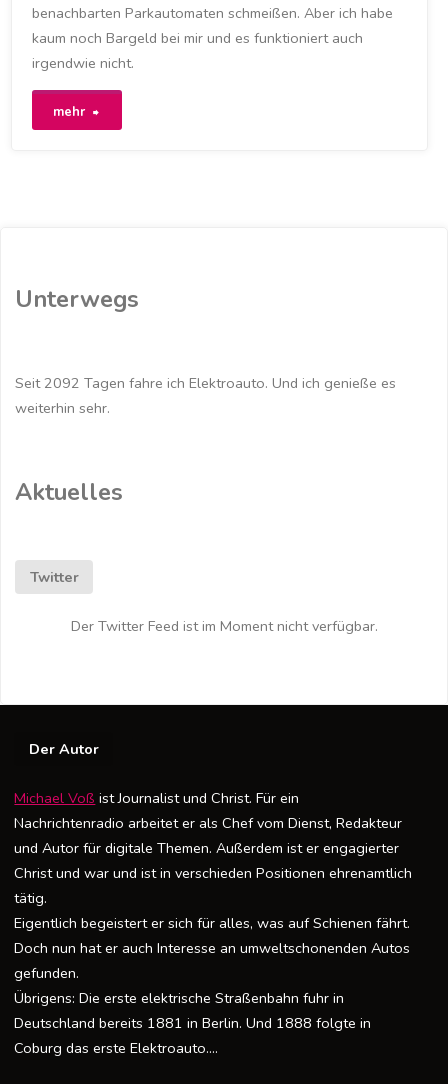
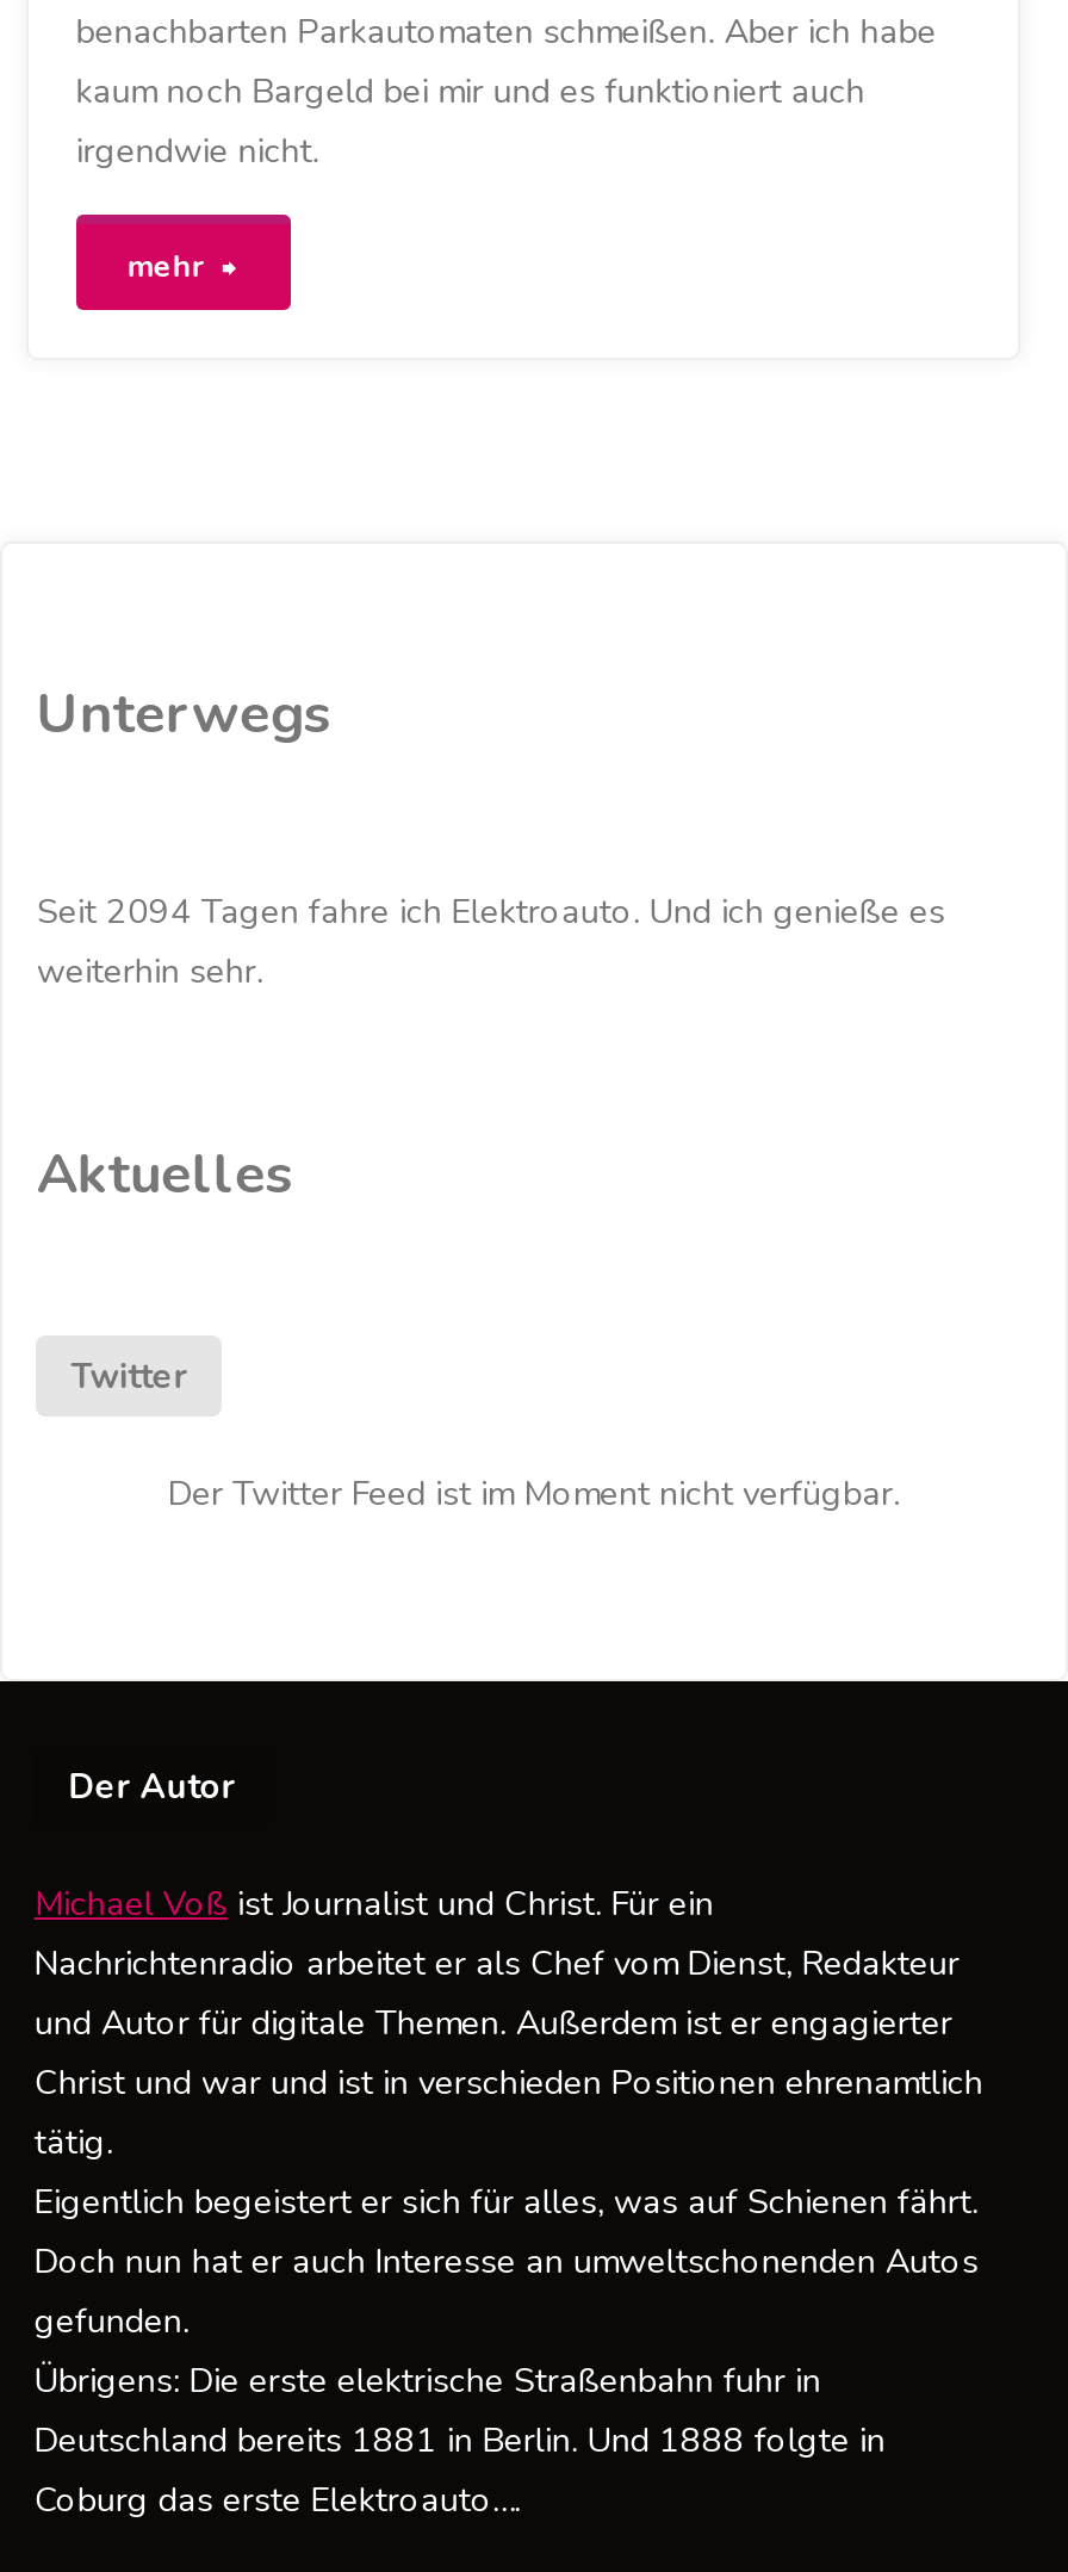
- Seit 2092 Tagen fahre ich Elektroauto. Und ich genieße es
+ Seit 2094 Tagen fahre ich Elektroauto. Und ich genieße es
